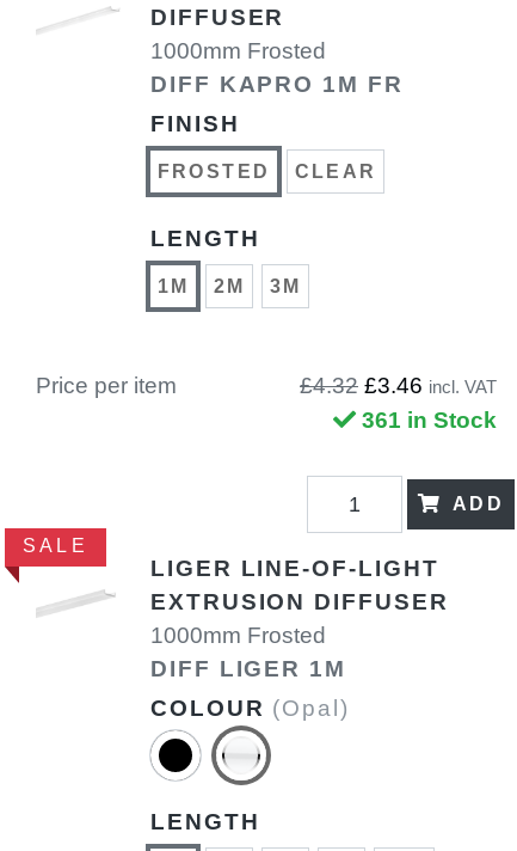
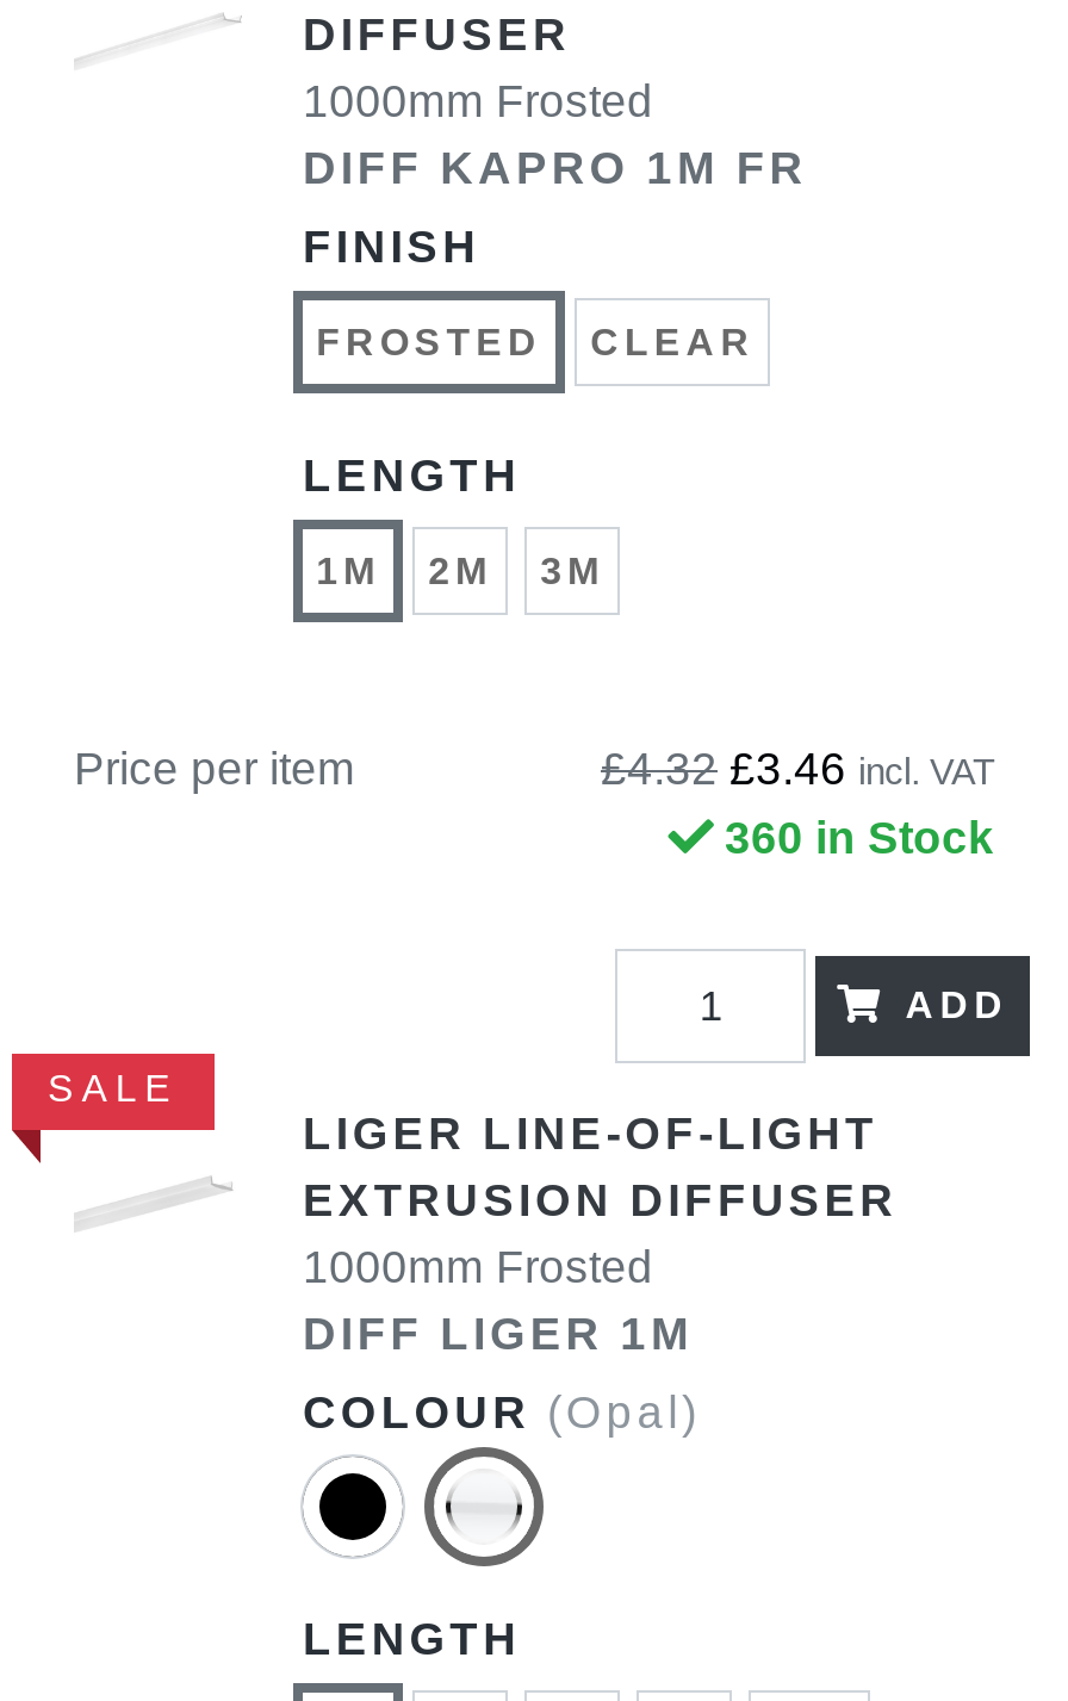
- 361 in Stock
+ 360 in Stock
